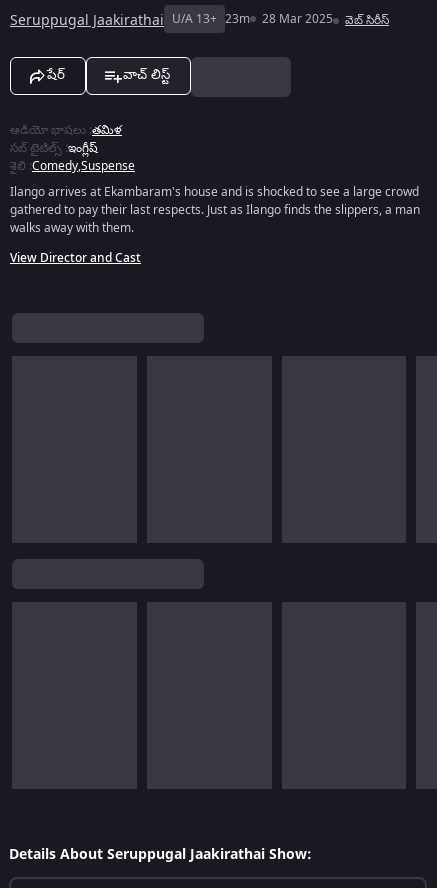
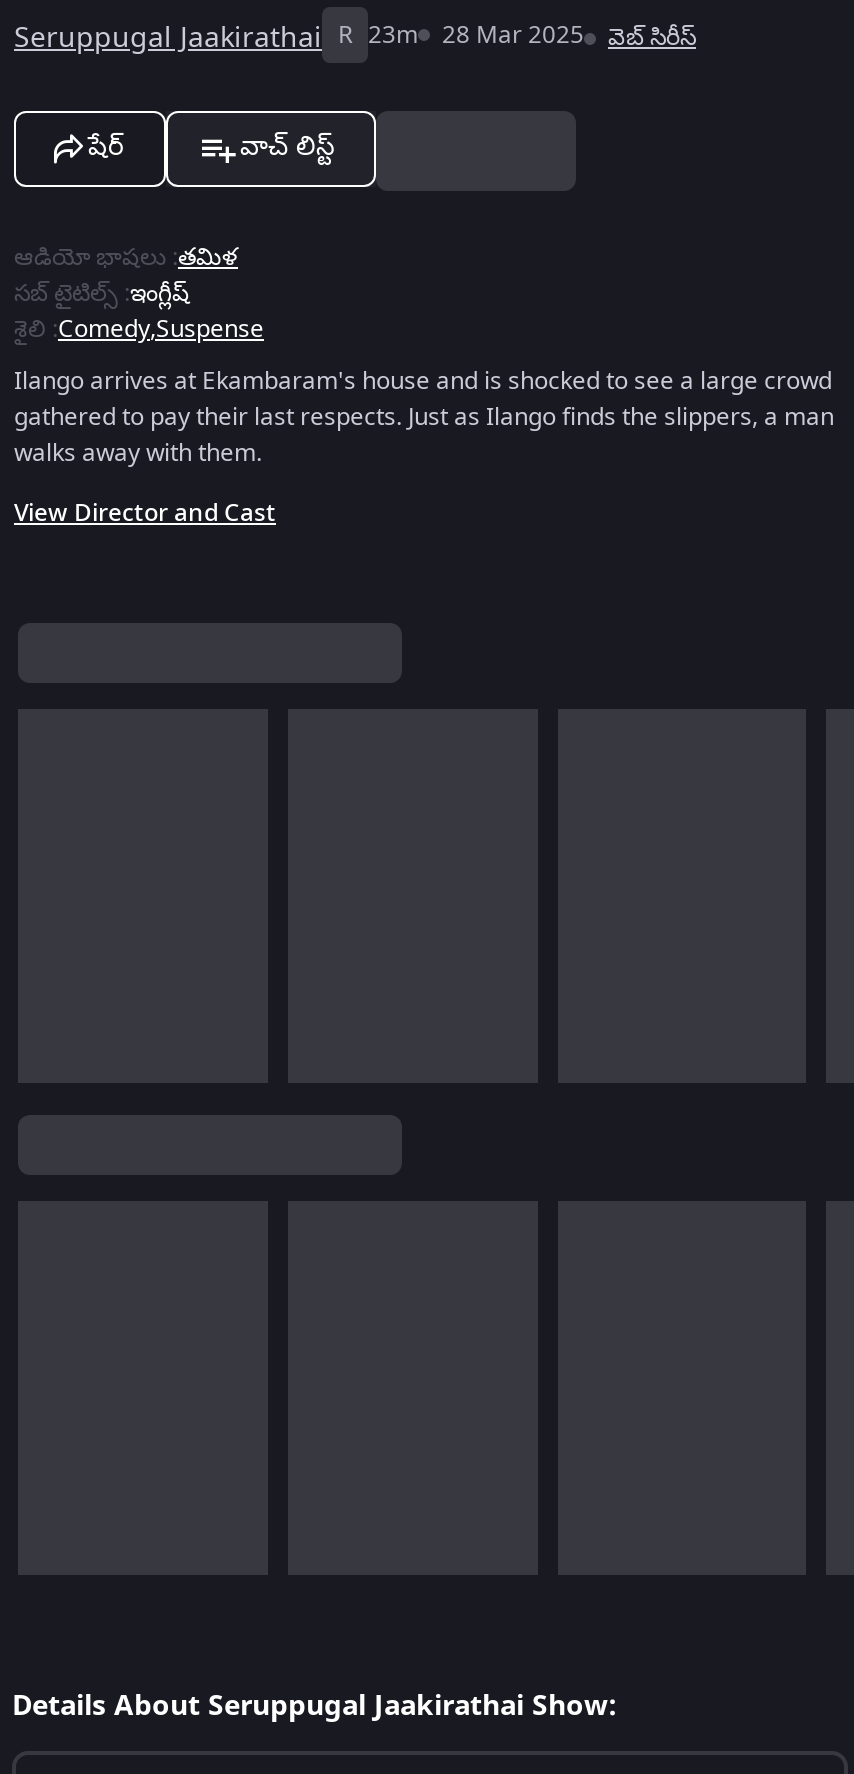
- Seruppugal Jaakirathai U/A 13+ 23m
+ Seruppugal Jaakirathai R 23m
